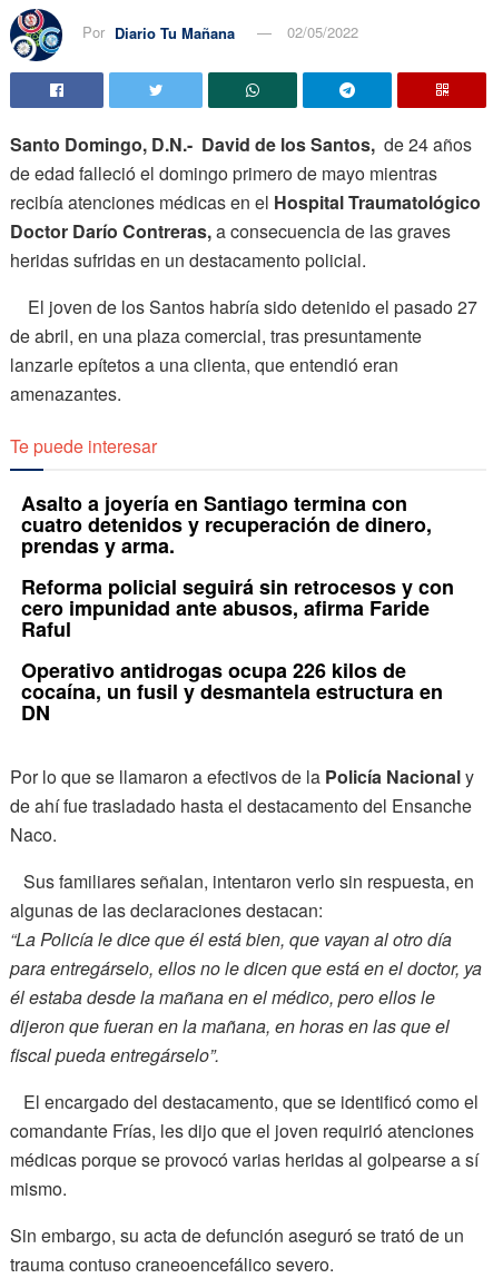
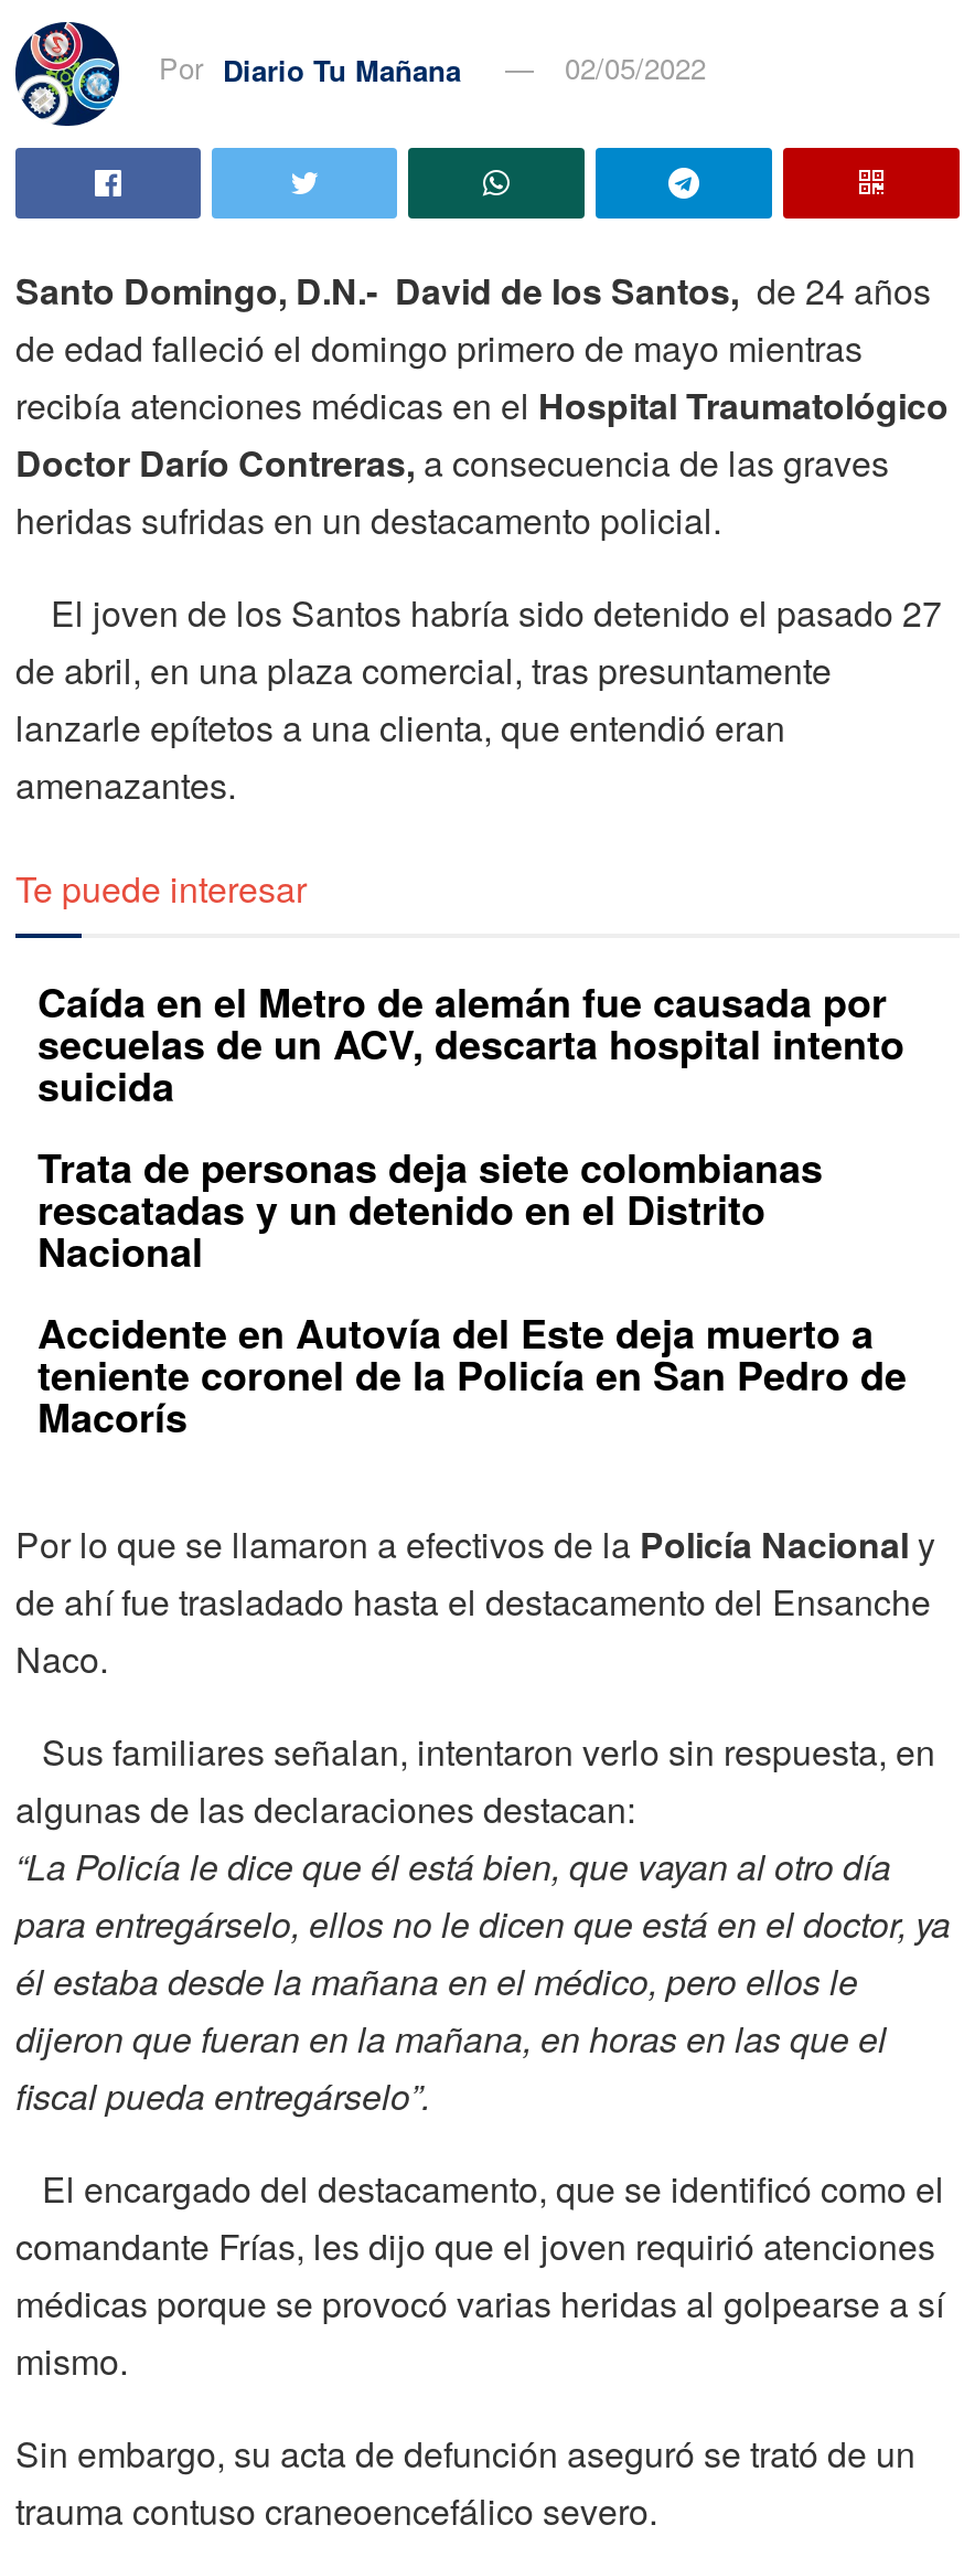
- Asalto a joyería en Santiago termina con
- cuatro detenidos y recuperación de dinero,
- prendas y arma.
- Reforma policial seguirá sin retrocesos y con
- cero impunidad ante abusos, afirma Faride
- Raful
- Operativo antidrogas ocupa 226 kilos de
- cocaína, un fusil y desmantela estructura en
- DN
+ Caída en el Metro de alemán fue causada por
+ secuelas de un ACV, descarta hospital intento
+ suicida
+ Trata de personas deja siete colombianas
+ rescatadas y un detenido en el Distrito
+ Nacional
+ Accidente en Autovía del Este deja muerto a
+ teniente coronel de la Policía en San Pedro de
+ Macorís
